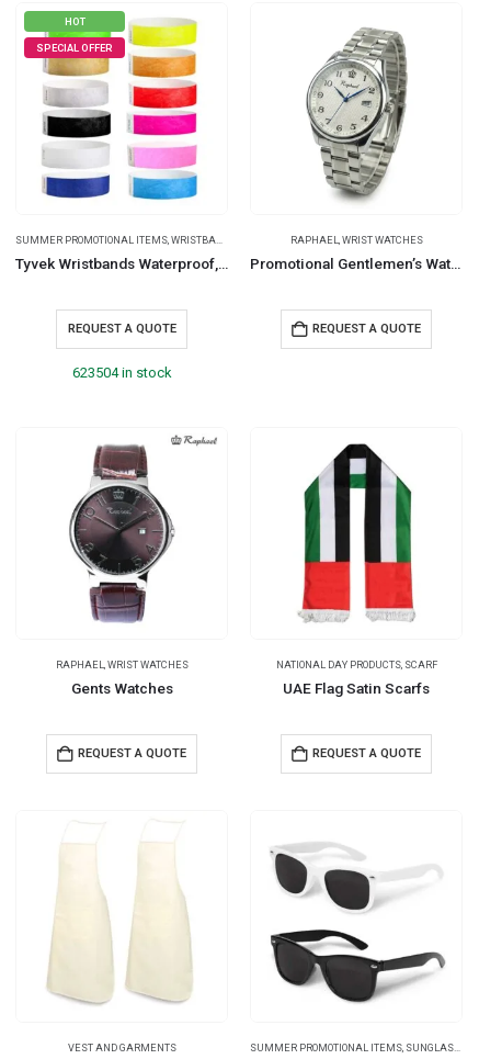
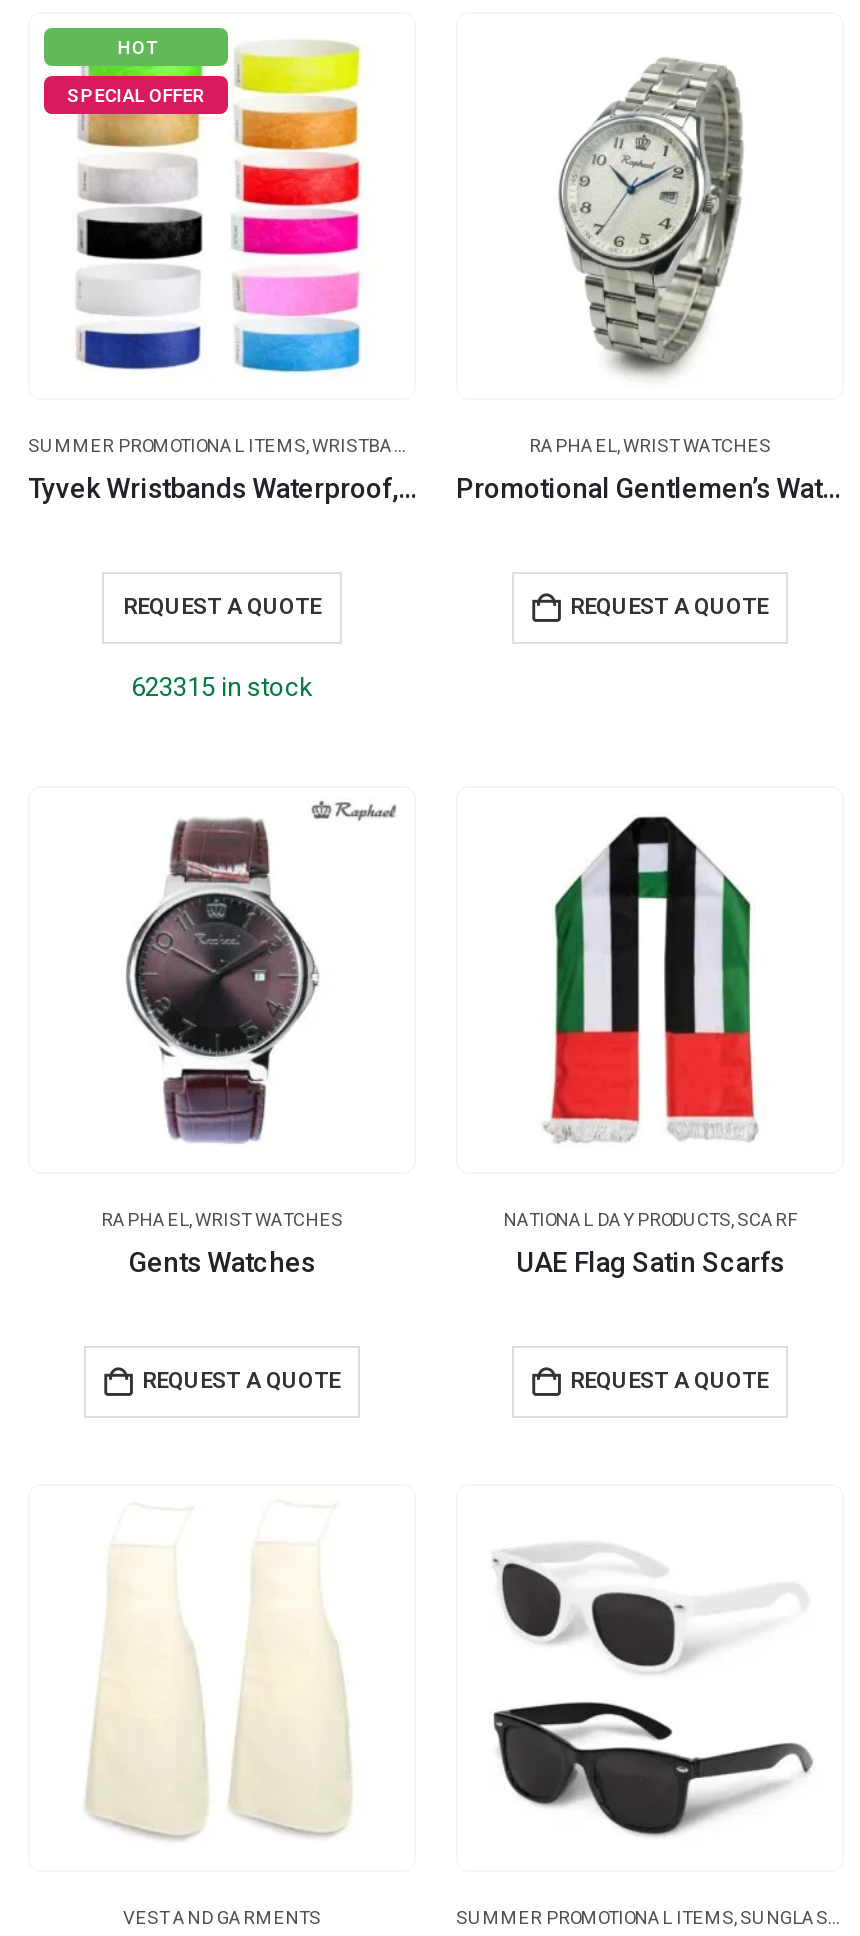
- 623504 in stock
+ 623315 in stock
